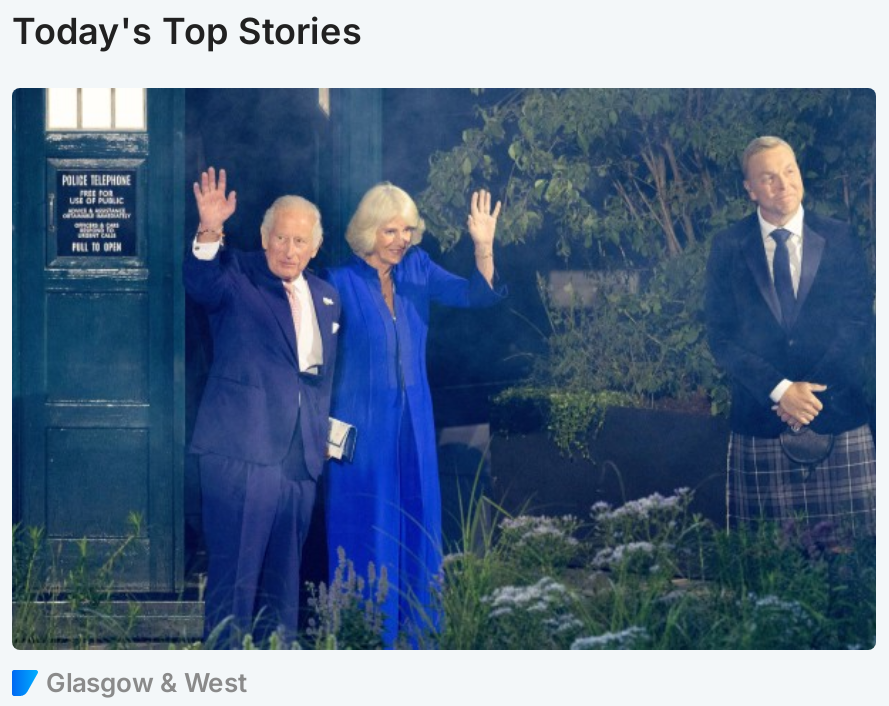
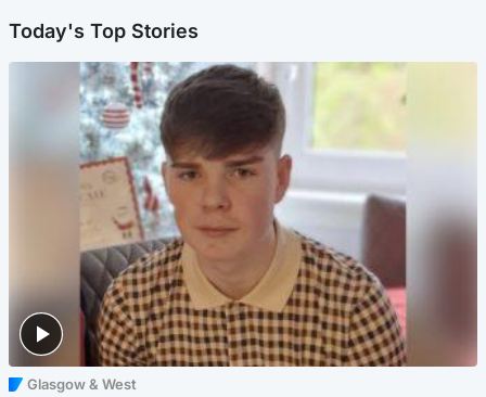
- [image]
+ [image]
